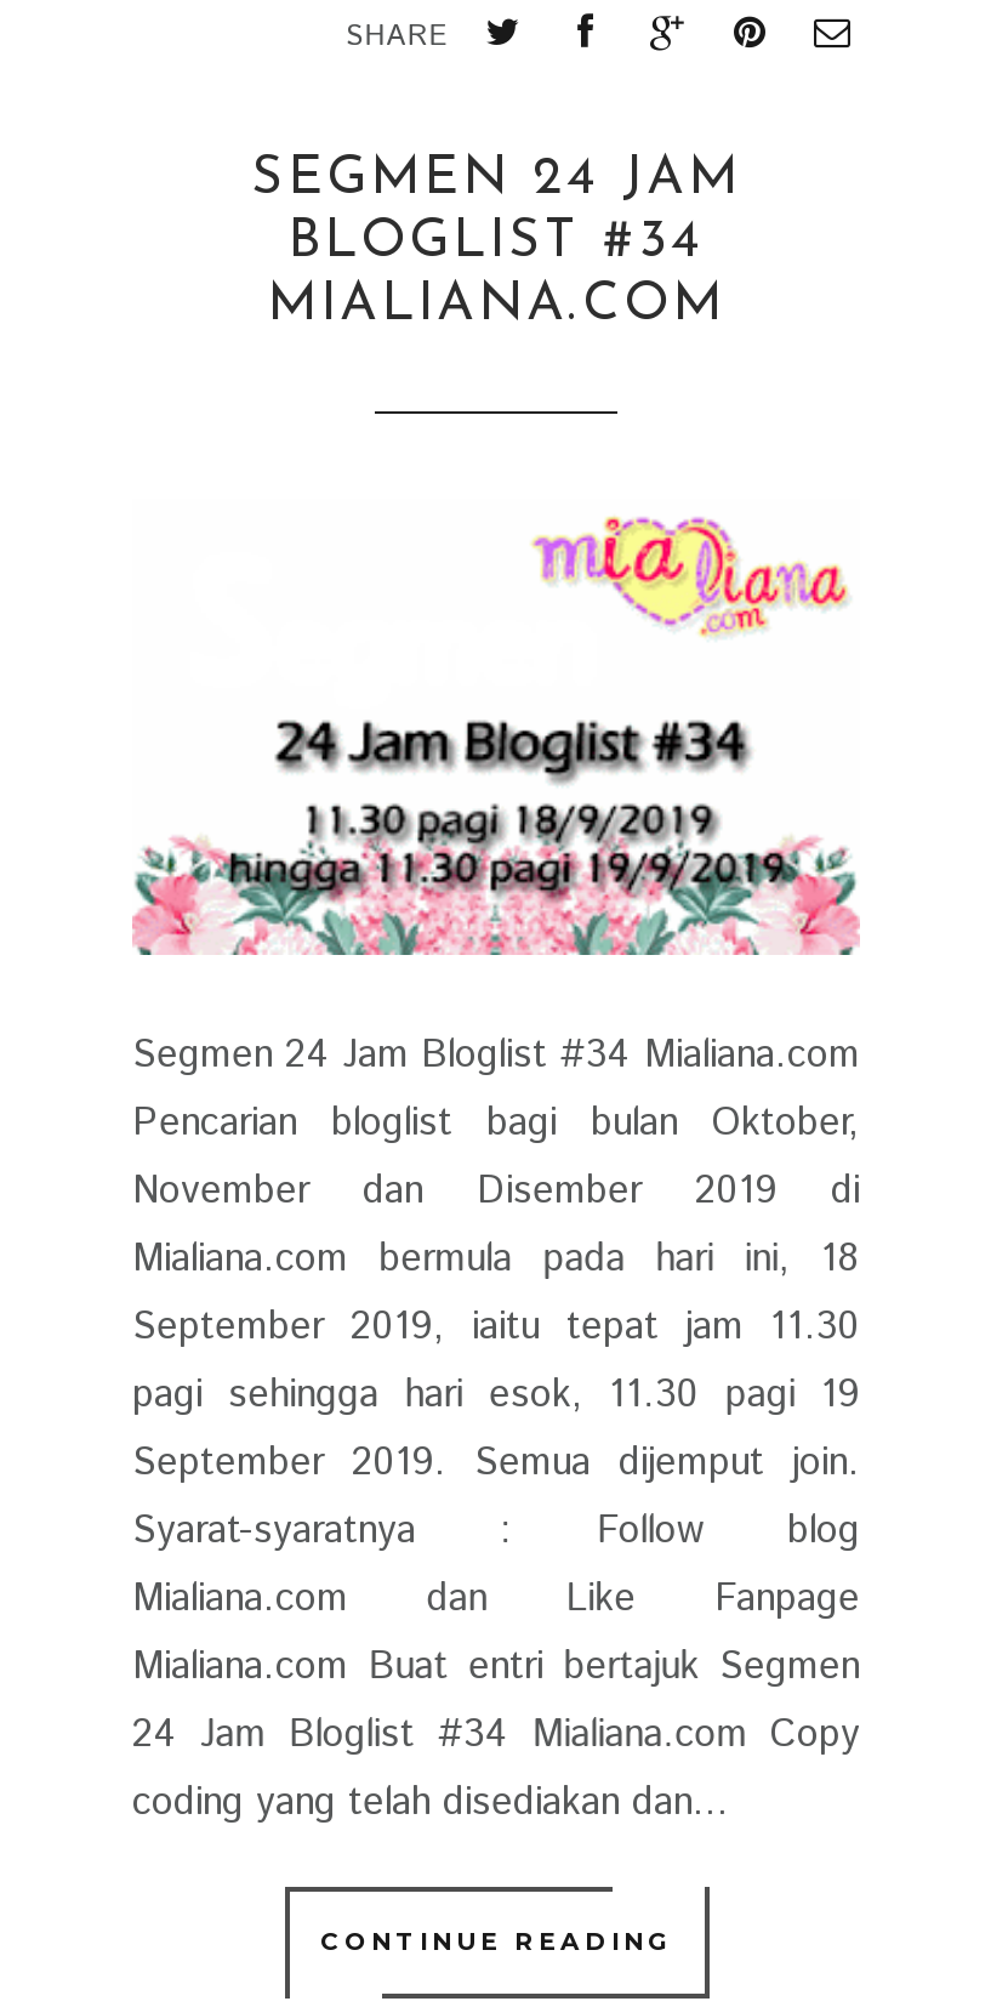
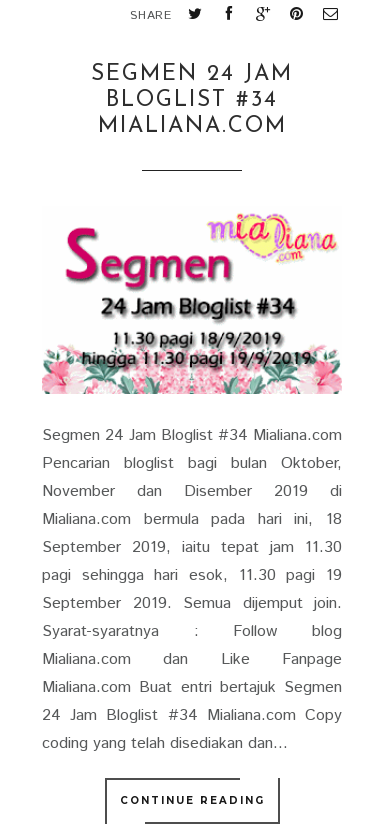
+ [image]
